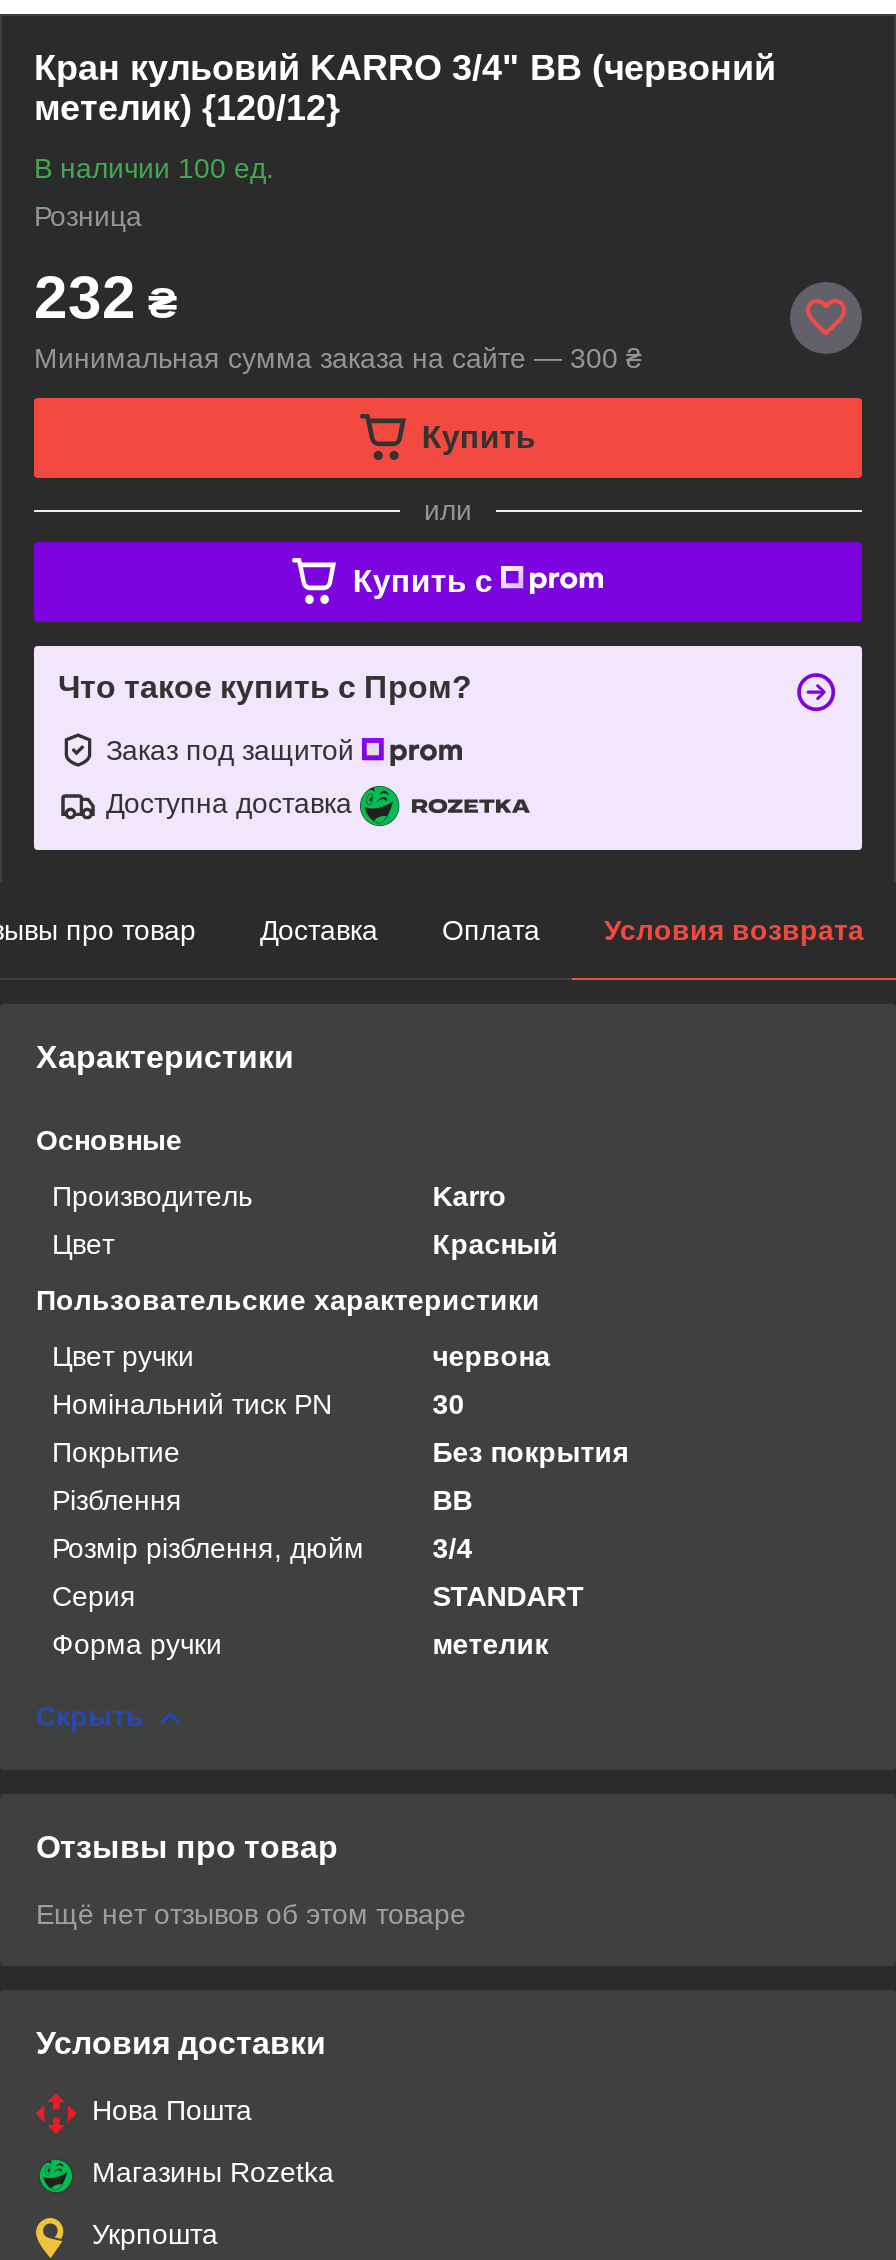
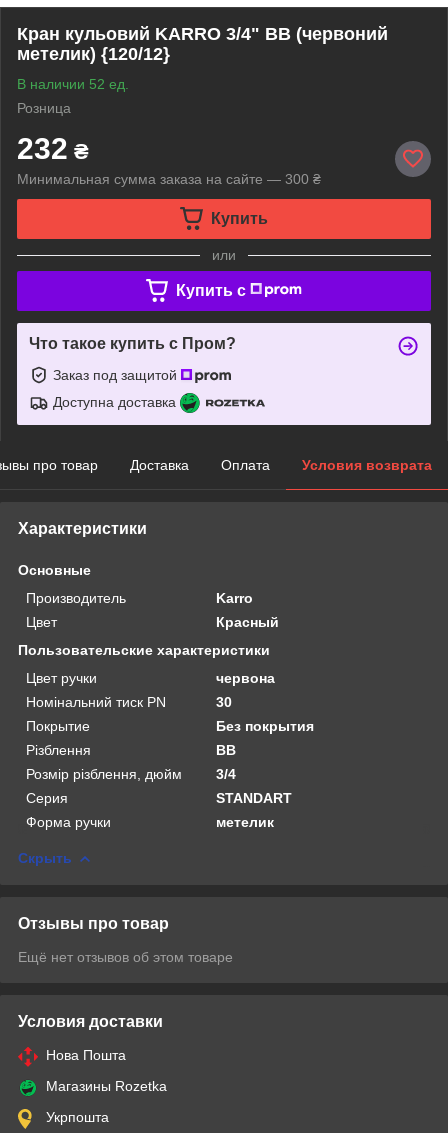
- В наличии 100 ед.
+ В наличии 52 ед.
